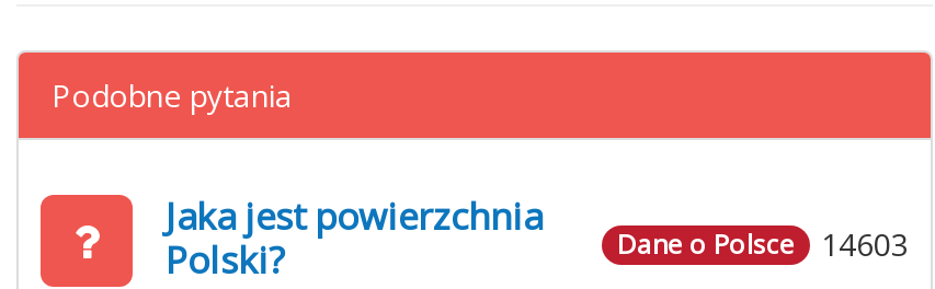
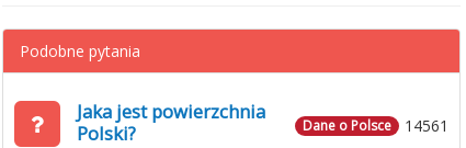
- Dane o Polsce 14603
+ Dane o Polsce 14561
